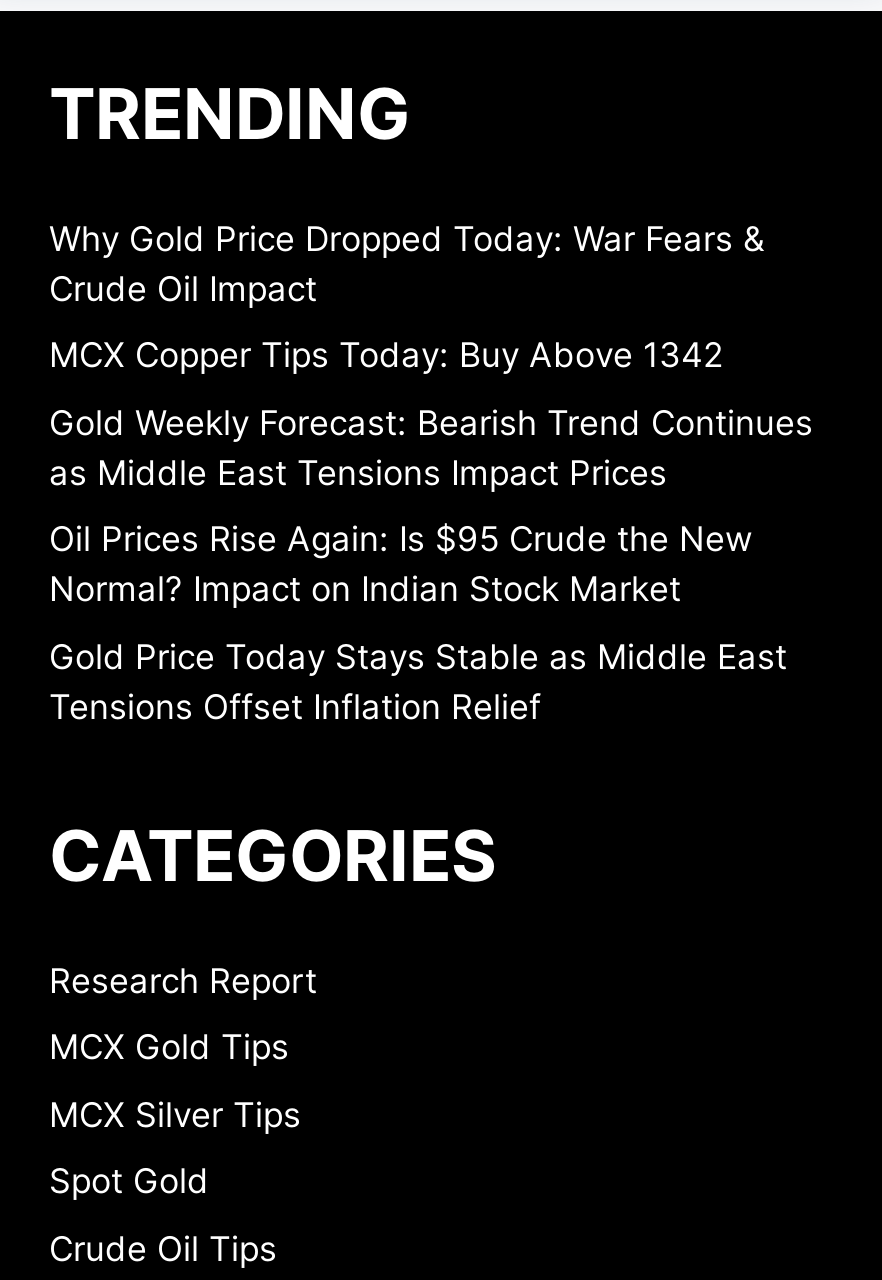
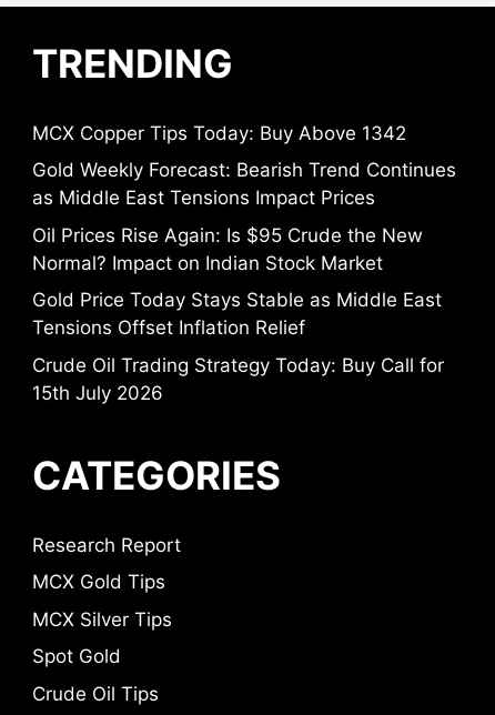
- Why Gold Price Dropped Today: War Fears &
- Crude Oil Impact

moved up: MCX Copper Tips Today: Buy Above 1342 | Gold Weekly Forecast: Bearish Trend Continues | as Middle East Tensions Impact Prices | Oil Prices Rise Again: Is $95 Crude the New | Normal? Impact on Indian Stock Market | Gold Price Today Stays Stable as Middle East | Tensions Offset Inflation Relief

+ Crude Oil Trading Strategy Today: Buy Call for
+ 15th July 2026
